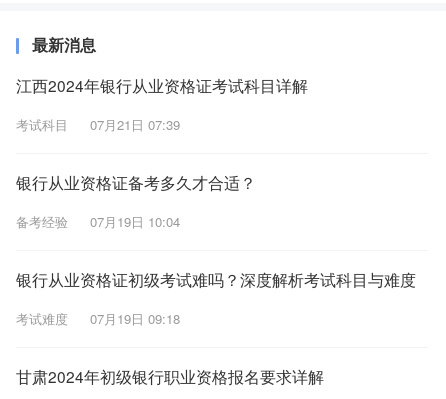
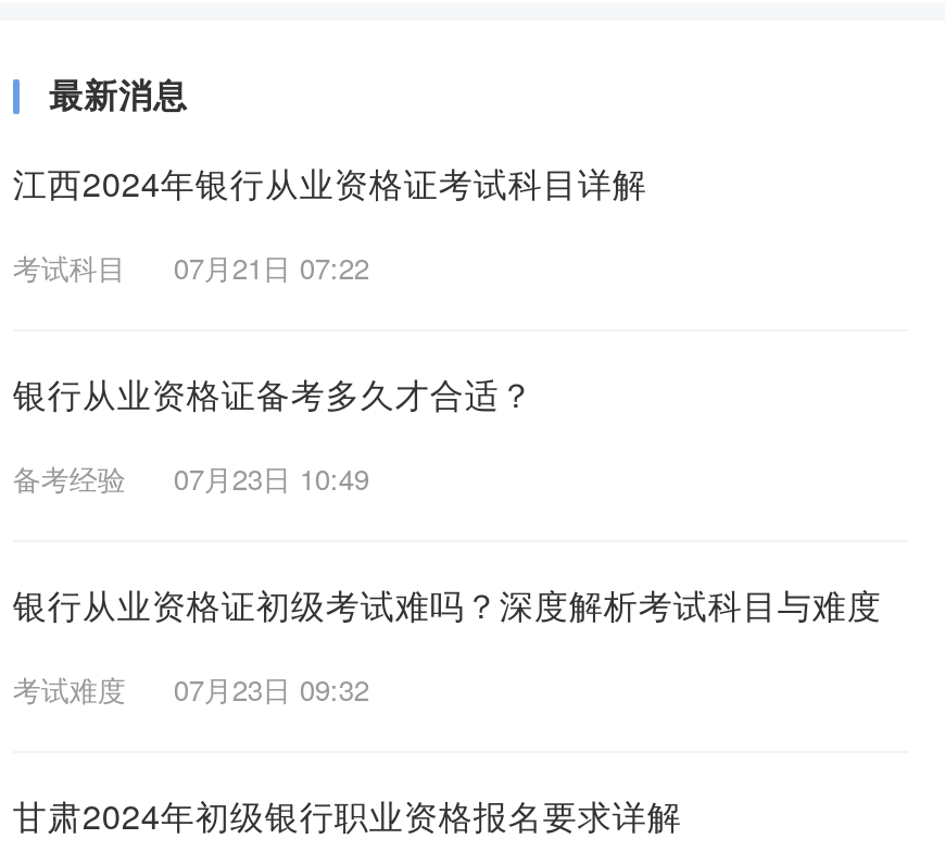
- 考试科目 07月21日 07:39
+ 考试科目 07月21日 07:22

- 备考经验 07月19日 10:04
+ 备考经验 07月23日 10:49

- 考试难度 07月19日 09:18
+ 考试难度 07月23日 09:32
